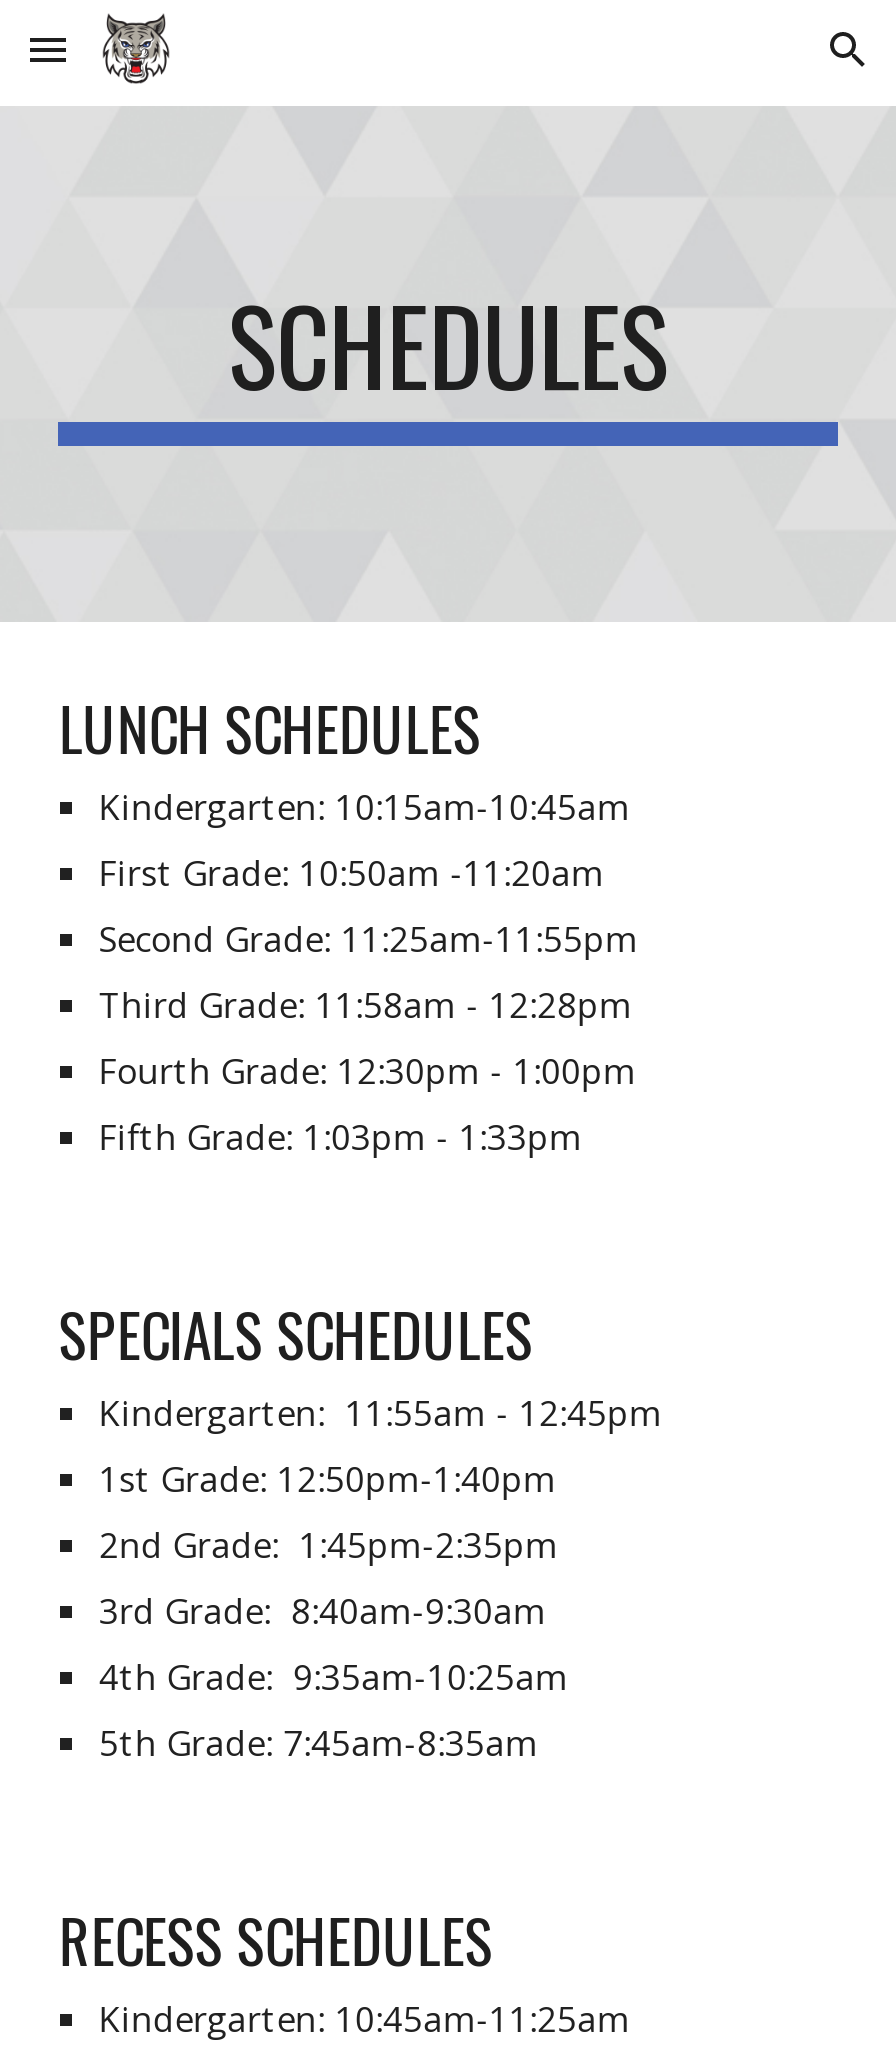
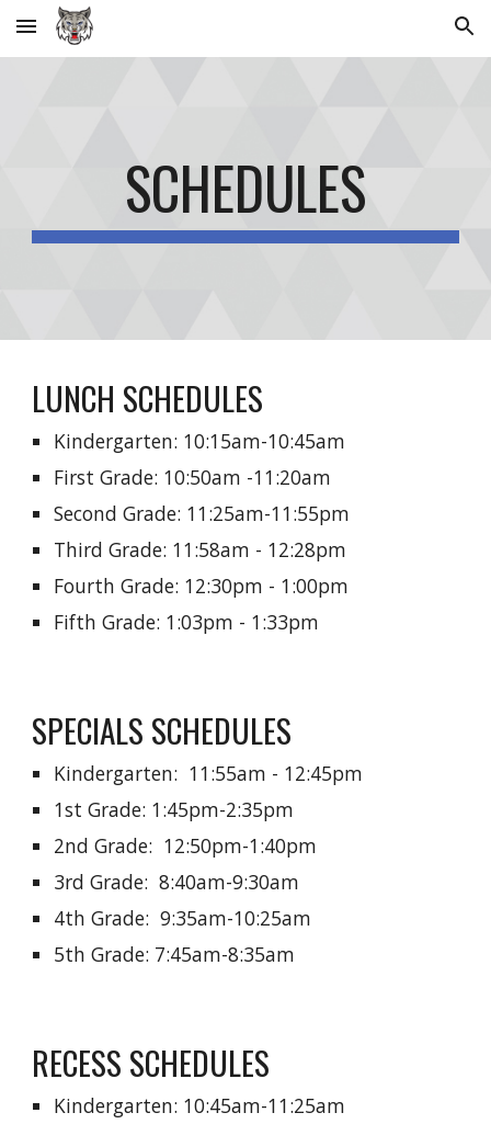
- 1st Grade: 12:50pm-1:40pm
+ 1st Grade: 1:45pm-2:35pm

- 2nd Grade: 1:45pm-2:35pm
+ 2nd Grade: 12:50pm-1:40pm
